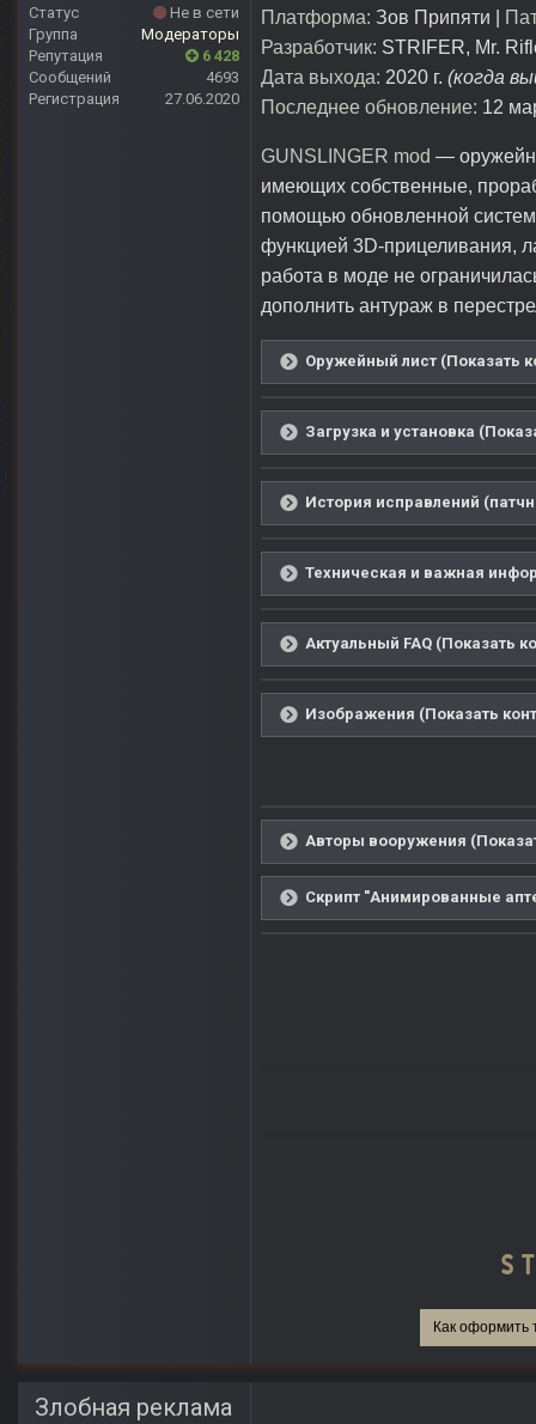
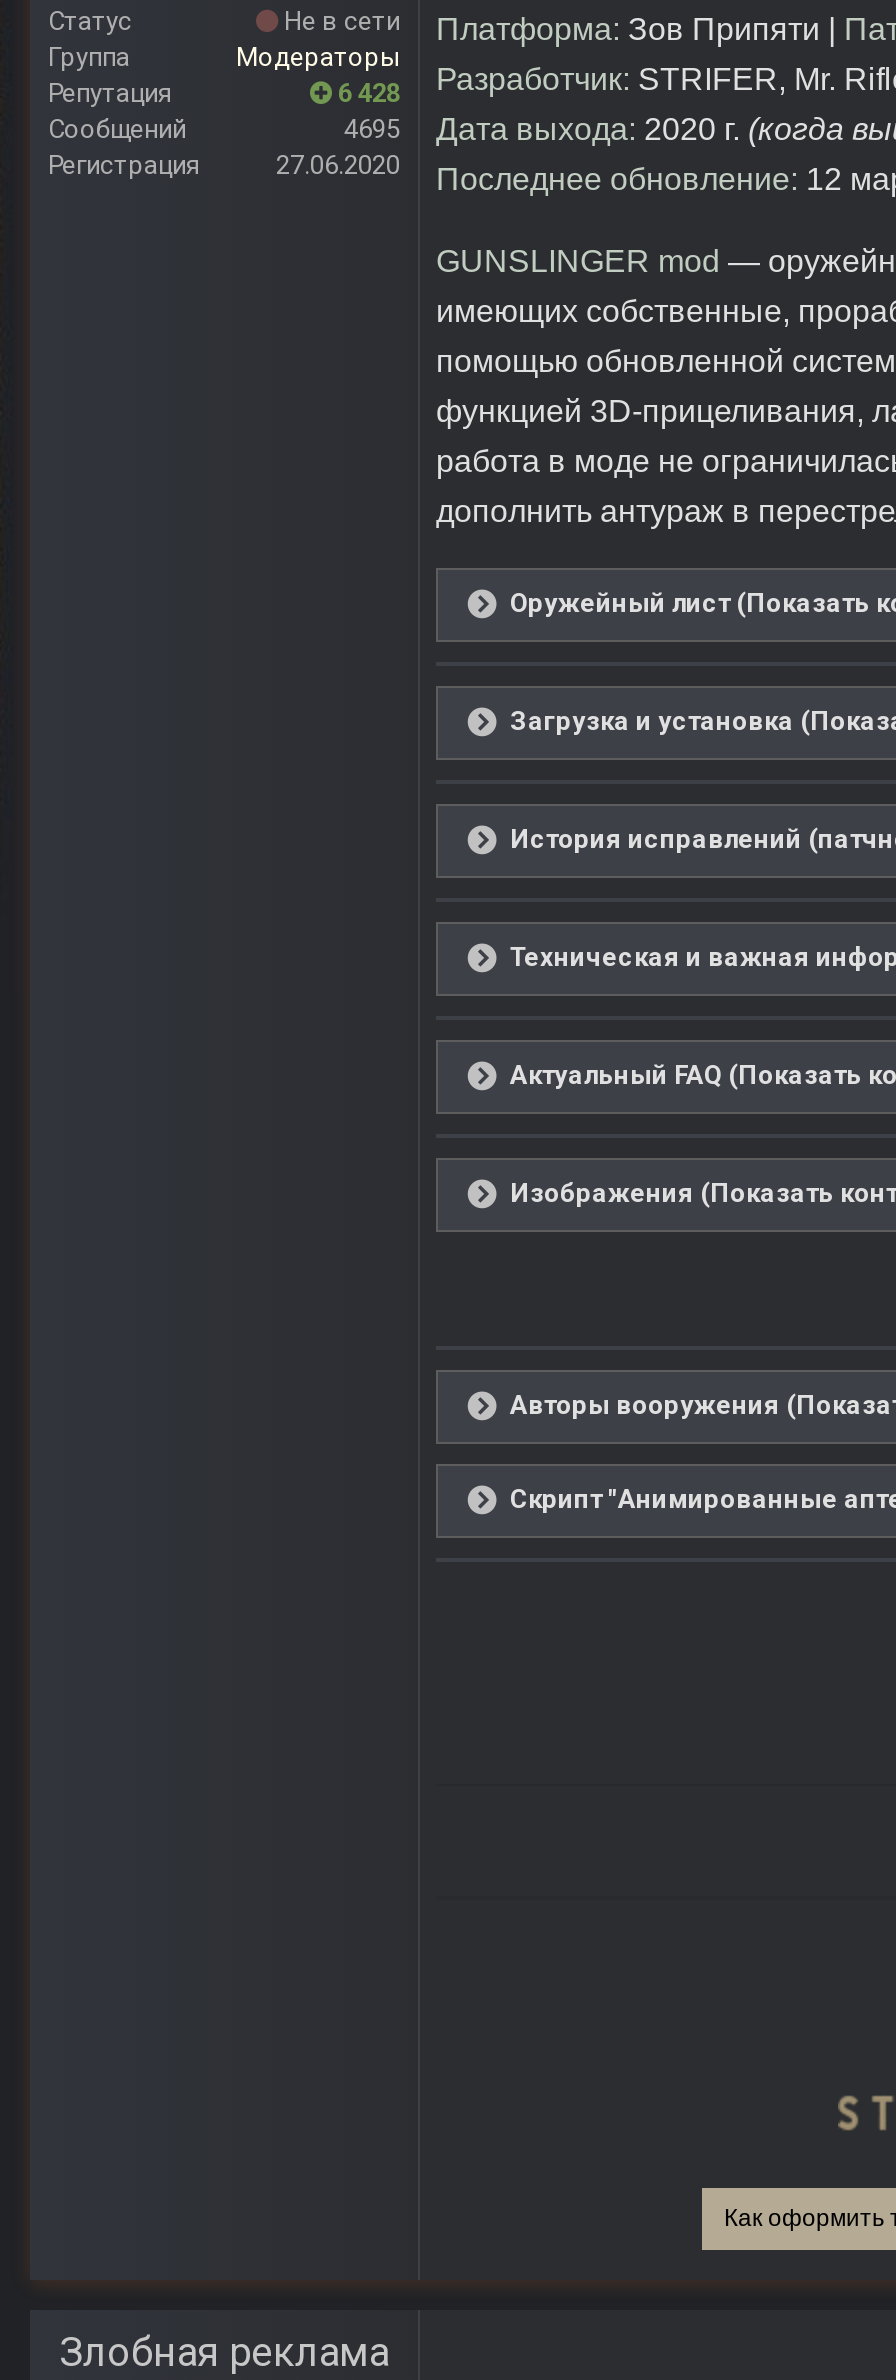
- 4693
+ 4695
